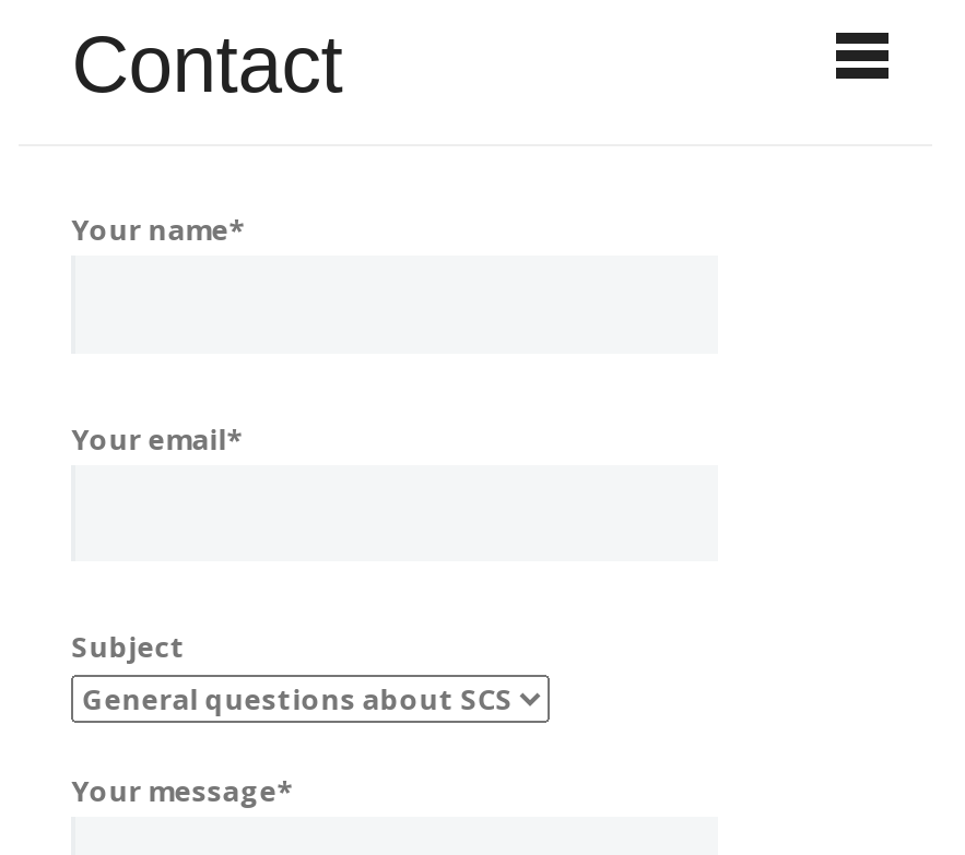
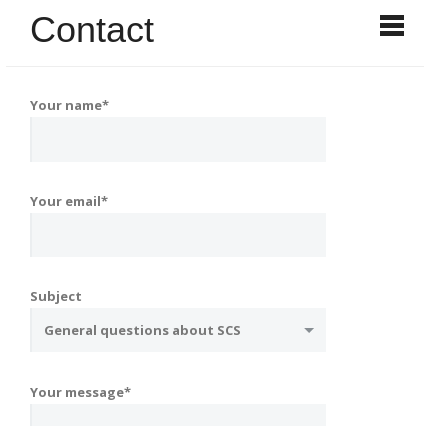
+ General questions about SCS
